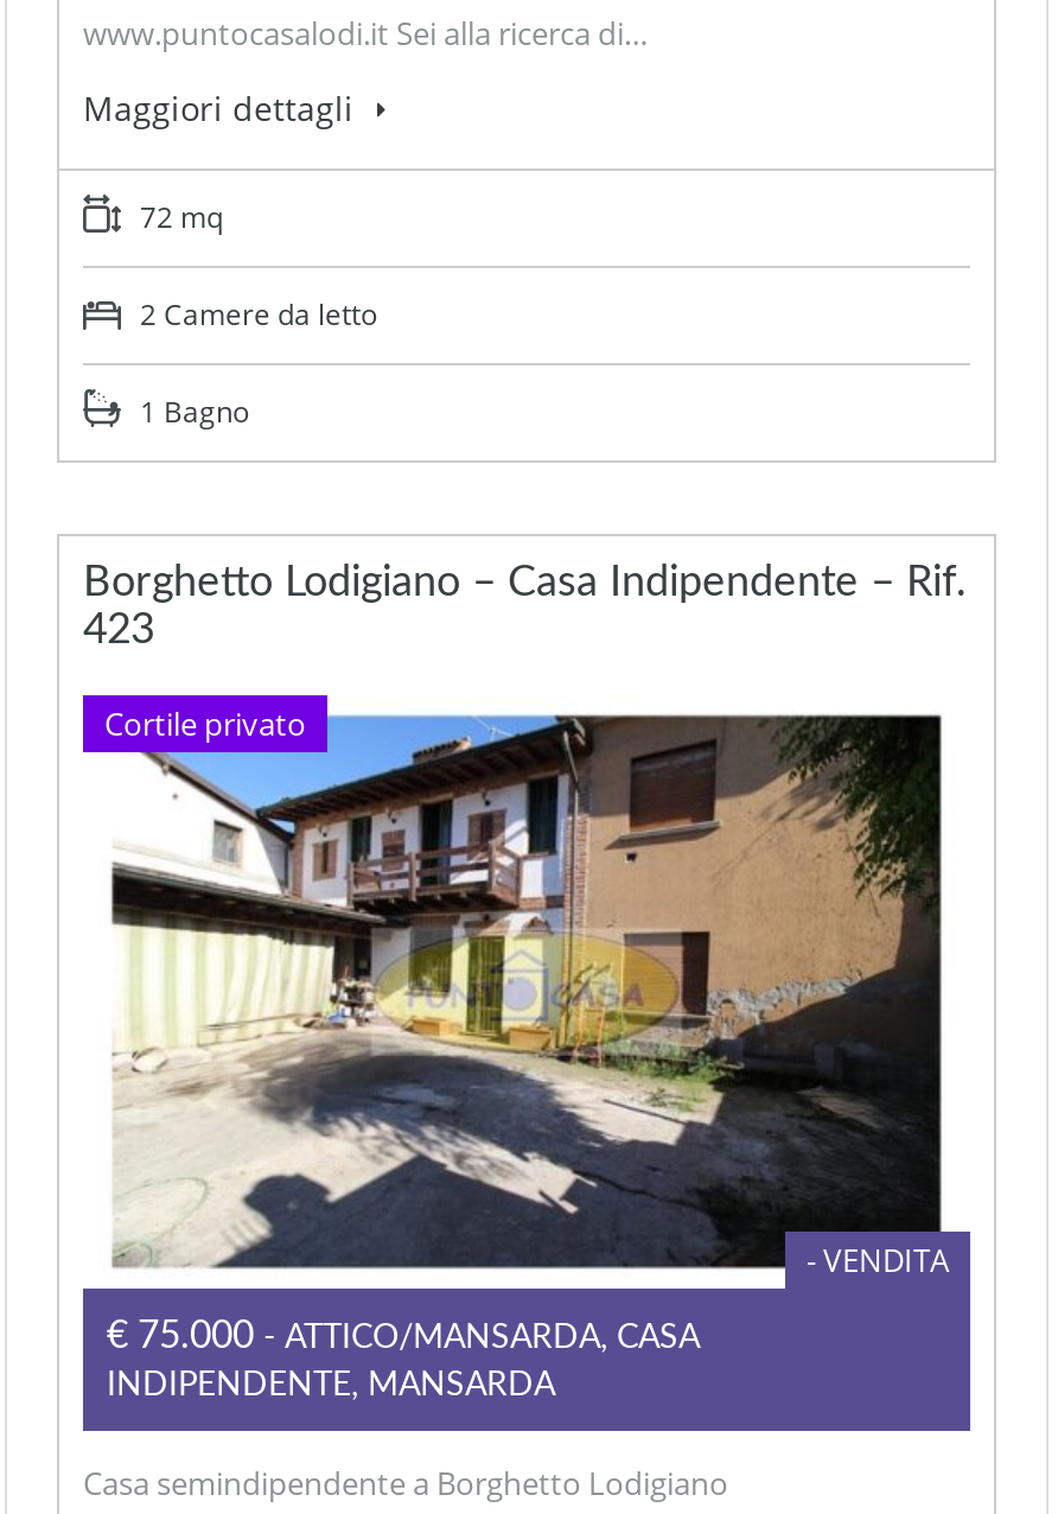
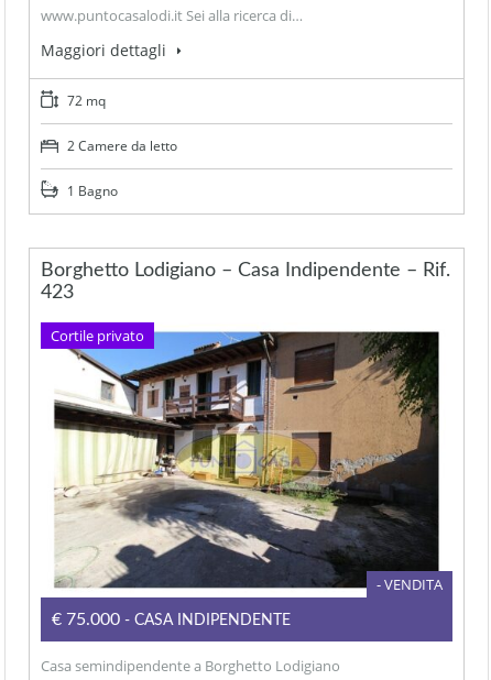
- €75.000 - ATTICO/MANSARDA, CASA
- INDIPENDENTE, MANSARDA
+ €75.000 - CASA INDIPENDENTE
